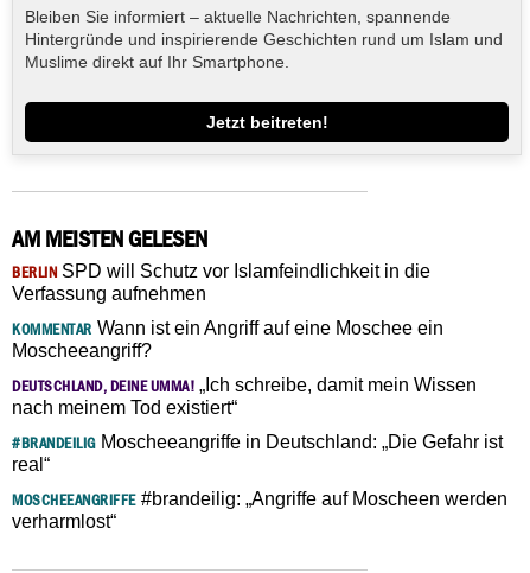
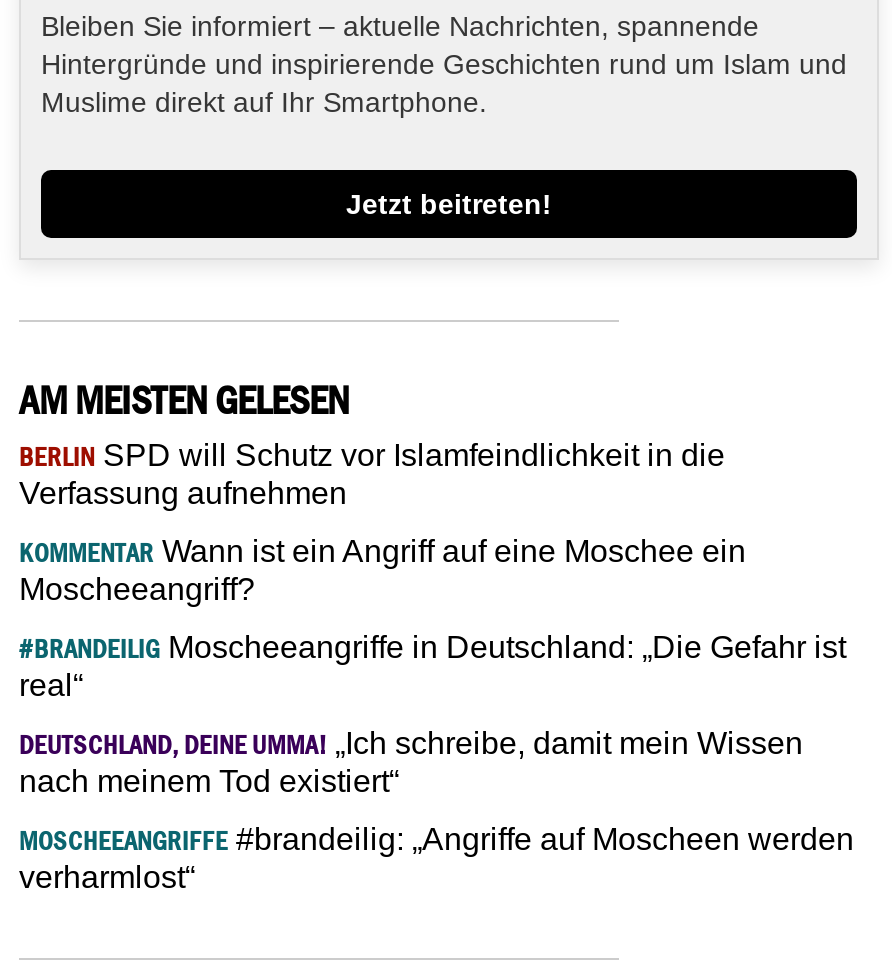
moved down: DEUTSCHLAND, DEINE UMMA! „Ich schreibe, damit mein Wissen | nach meinem Tod existiert“

moved up: #BRANDEILIG Moscheeangriffe in Deutschland: „Die Gefahr ist | real“
